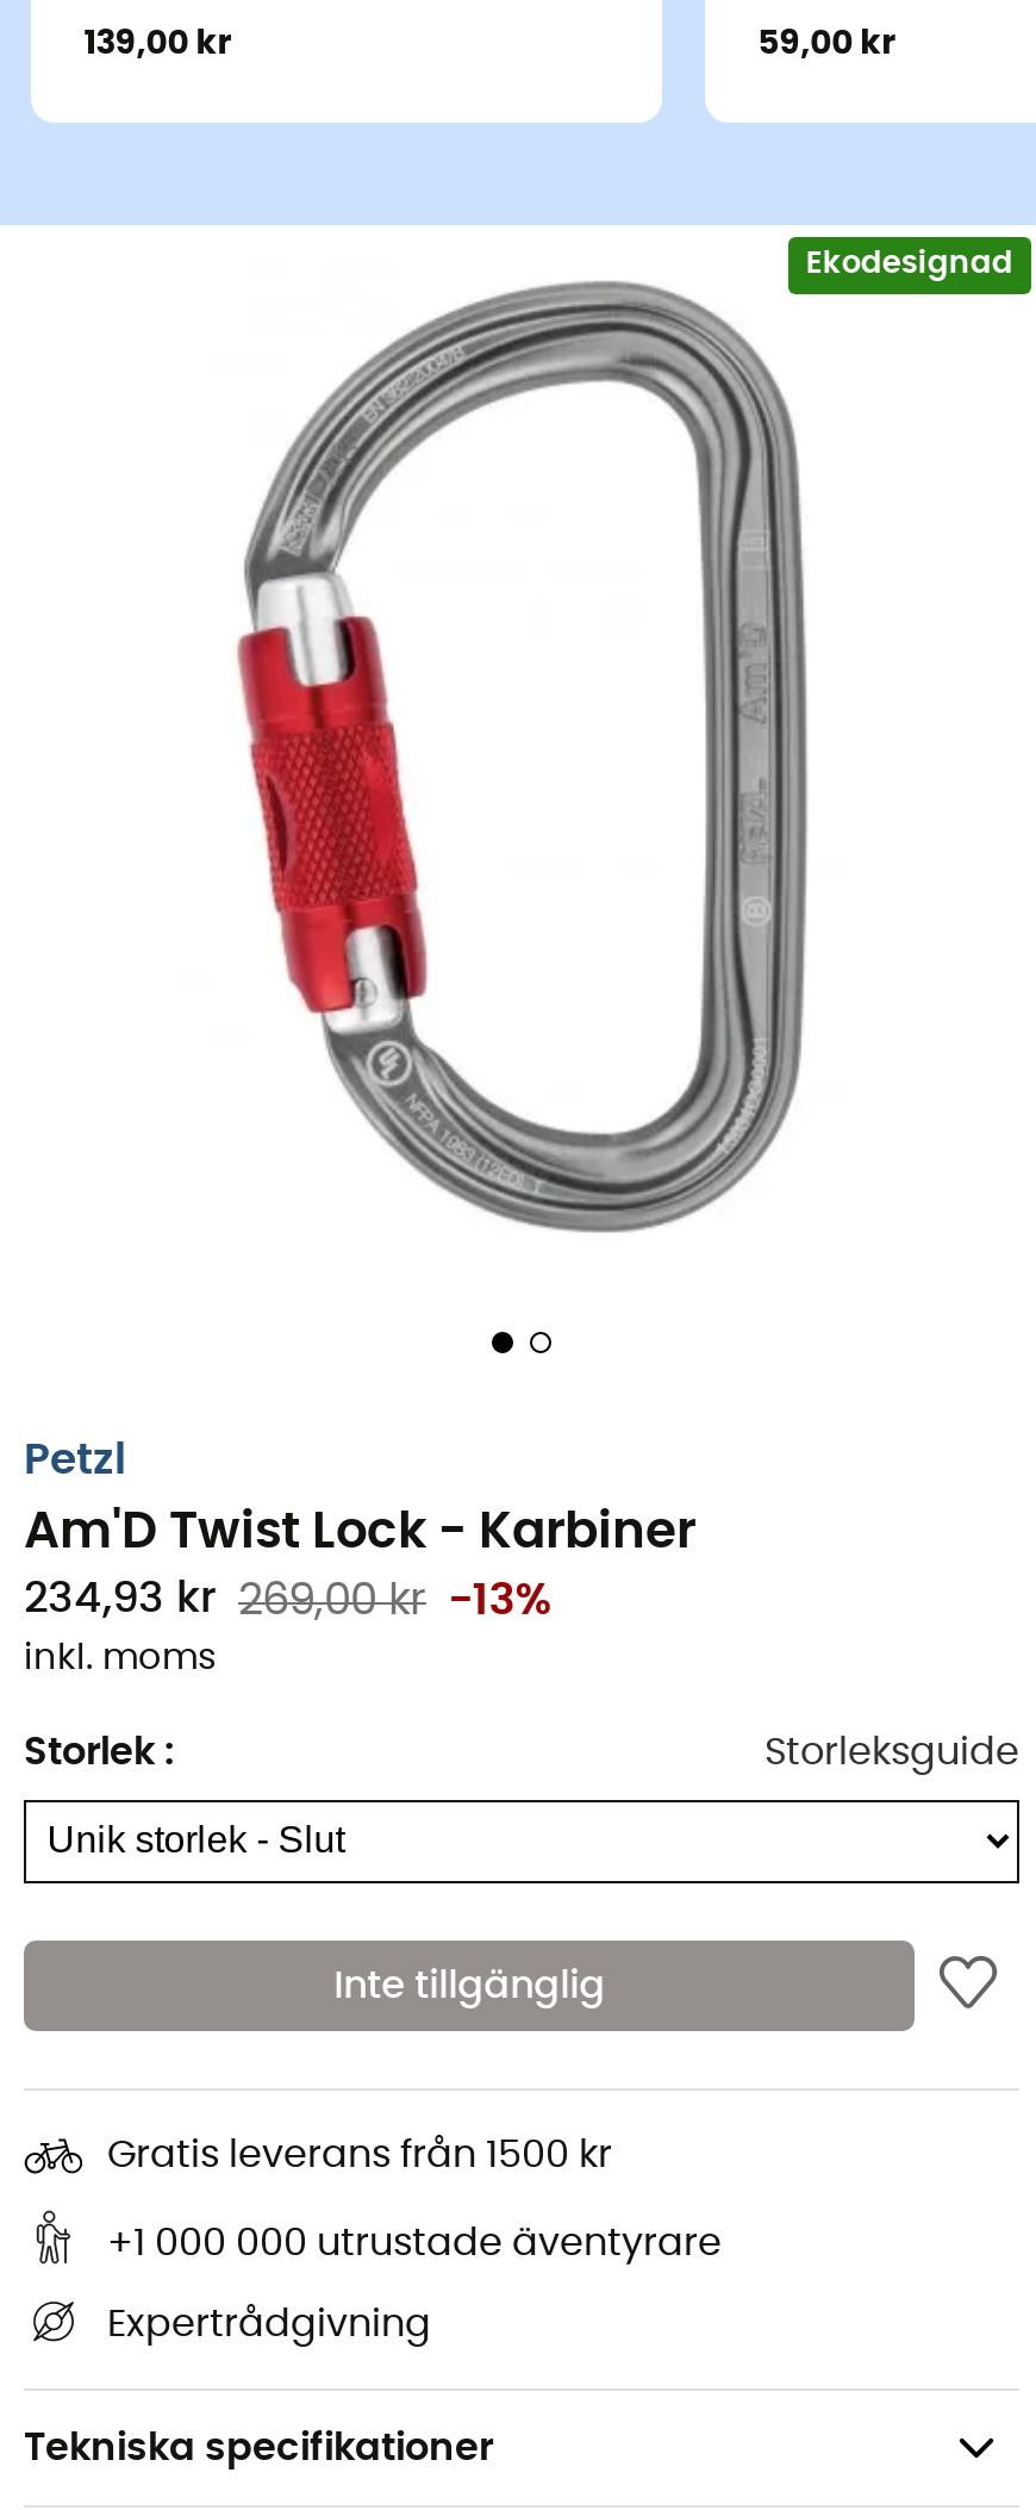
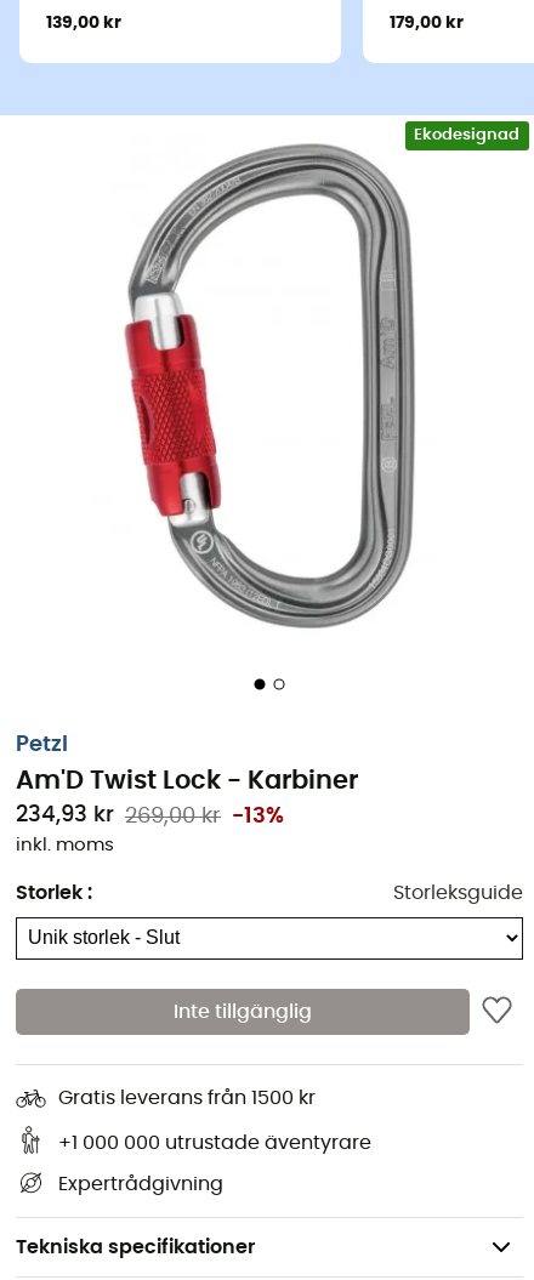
- 59,00 kr
+ 179,00 kr
